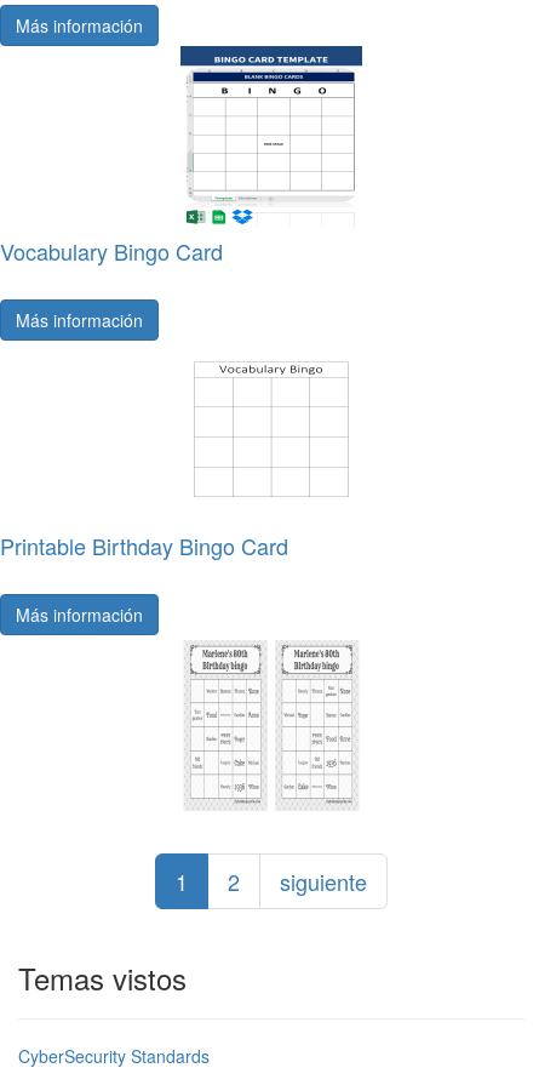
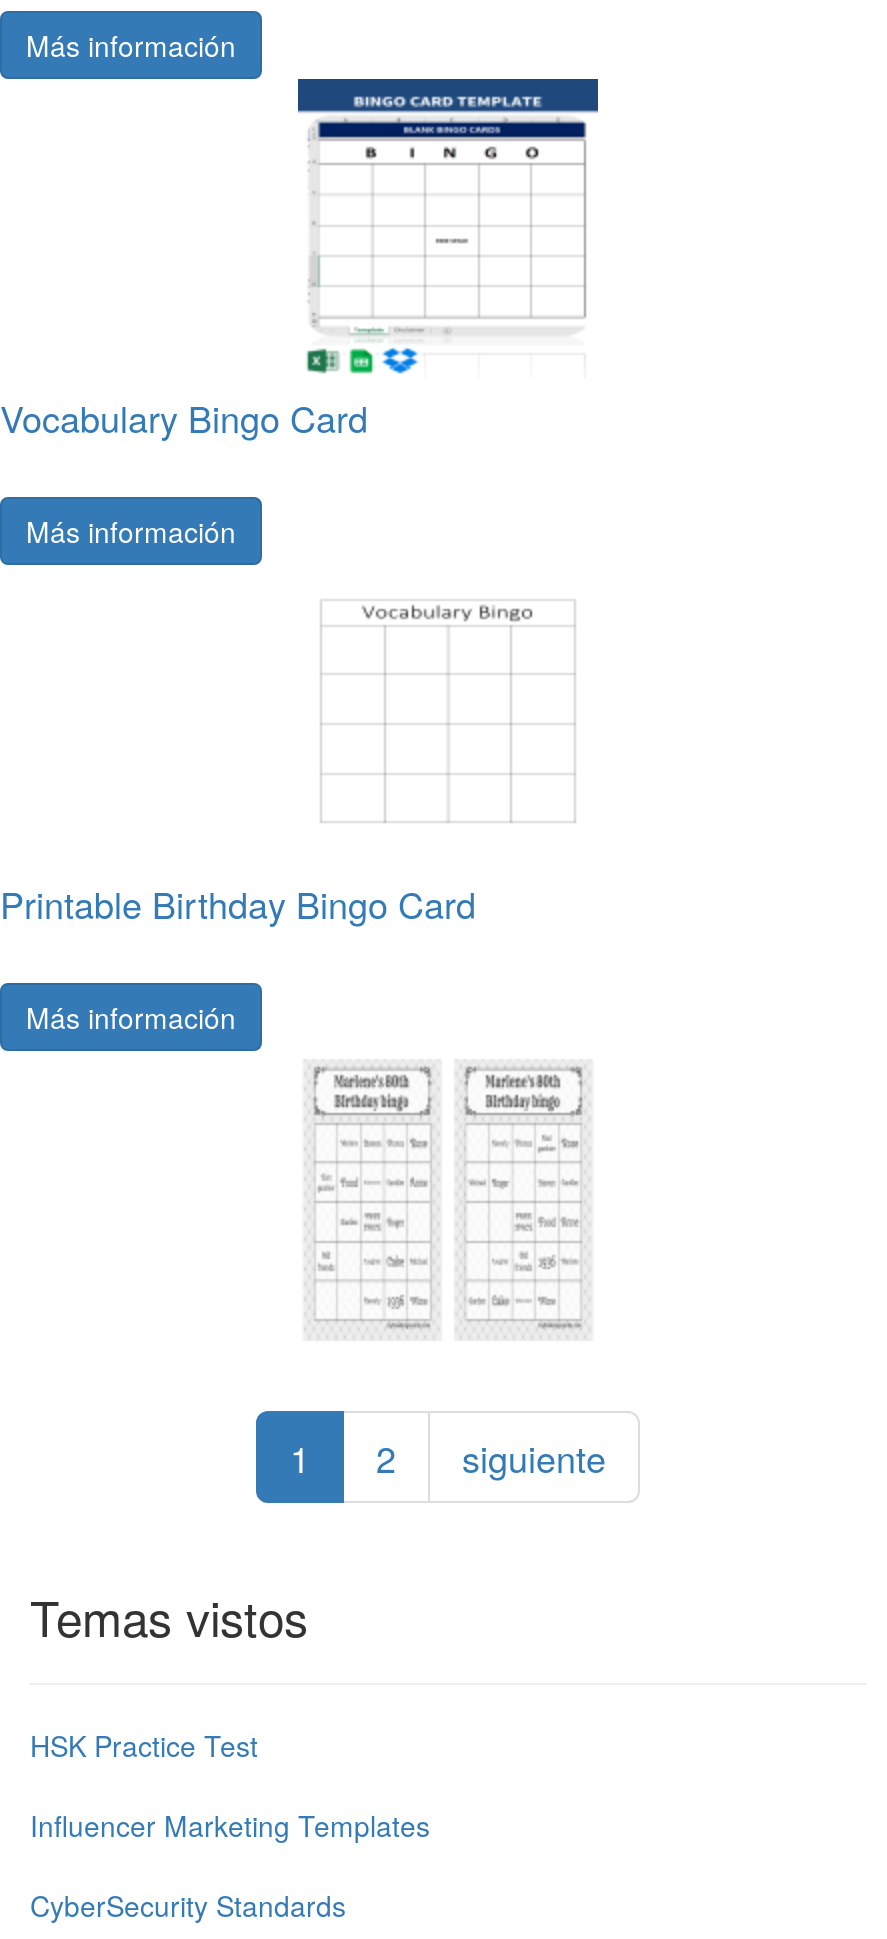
+ HSK Practice Test
+ Influencer Marketing Templates
